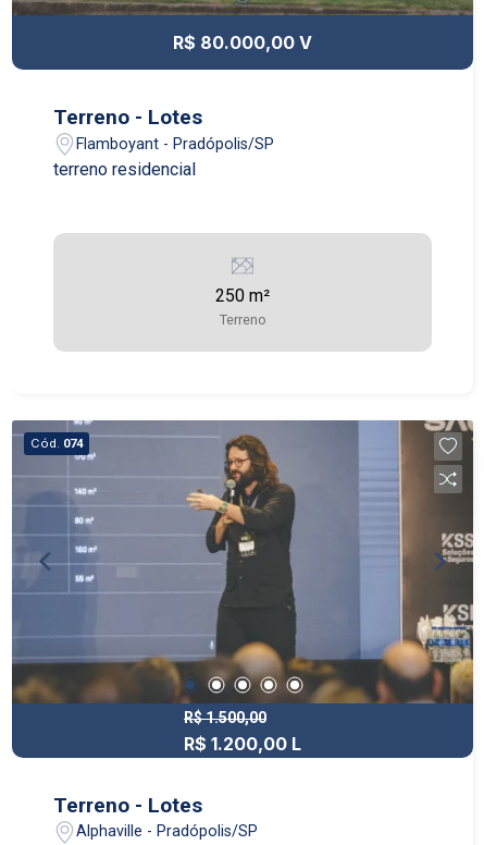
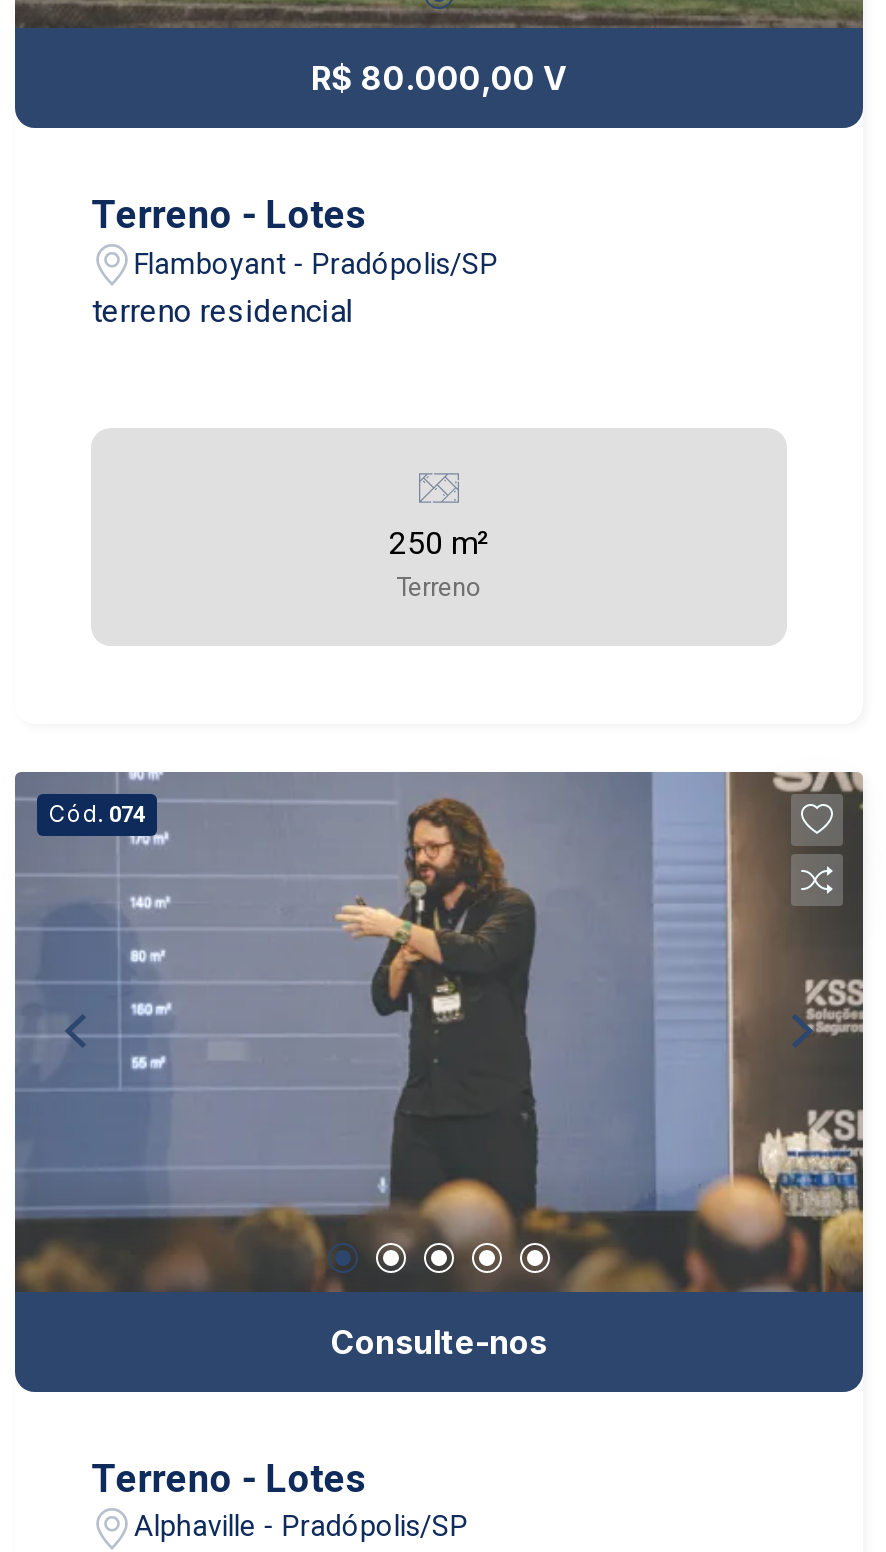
- R$ 1.500,00
- R$ 1.200,00 L
+ Consulte-nos
